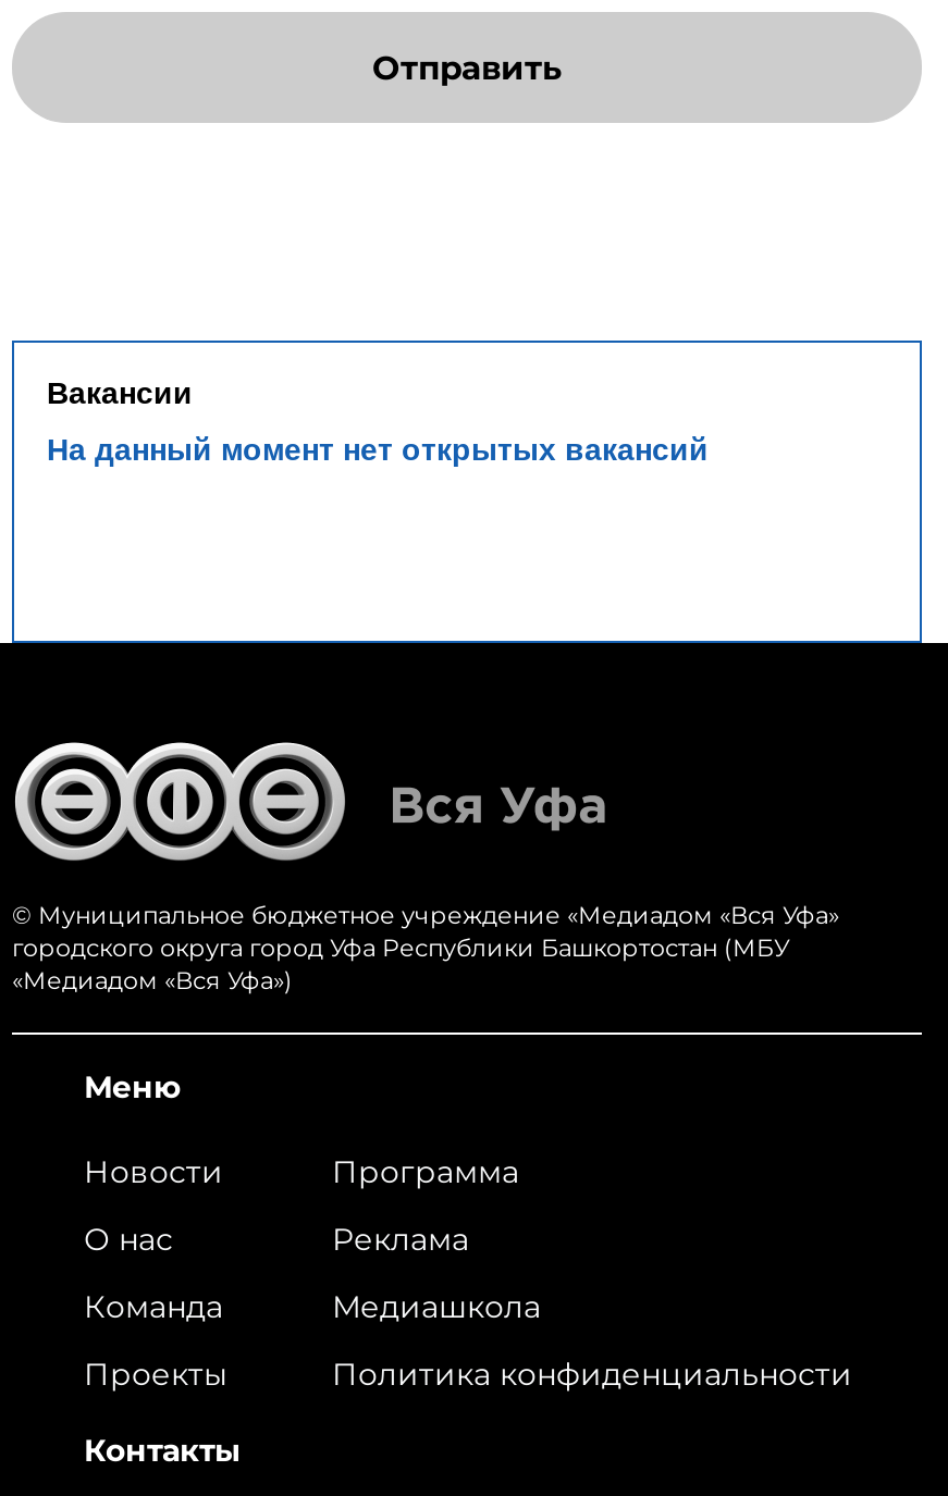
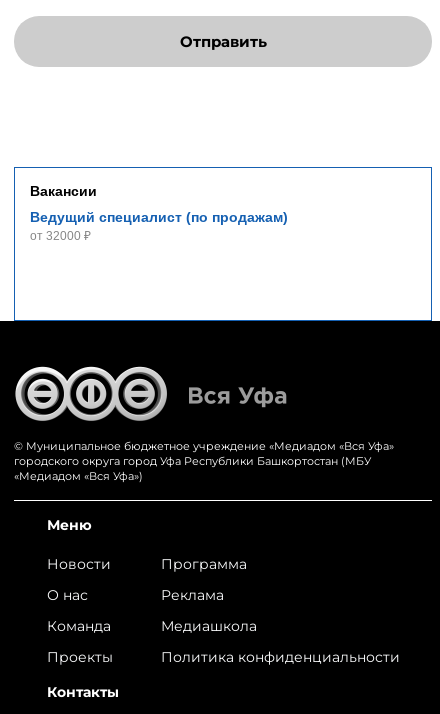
- На данный момент нет открытых вакансий
+ Ведущий специалист (по продажам)
+ от 32000 ₽
